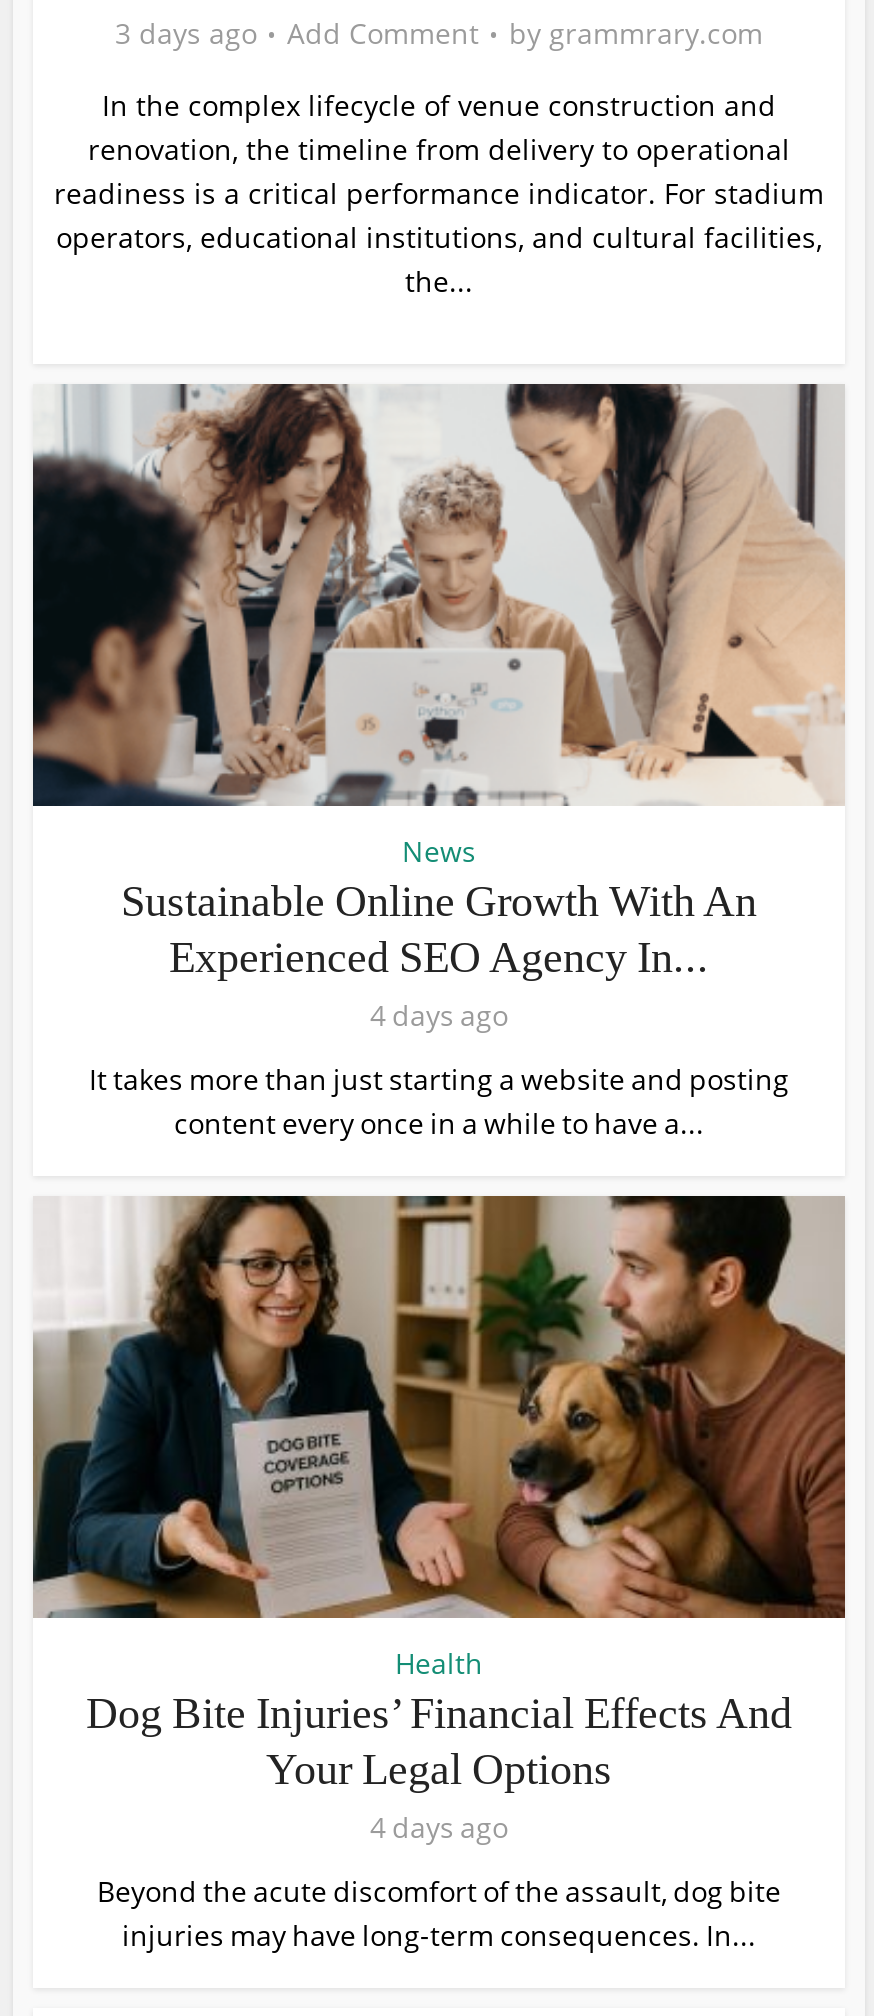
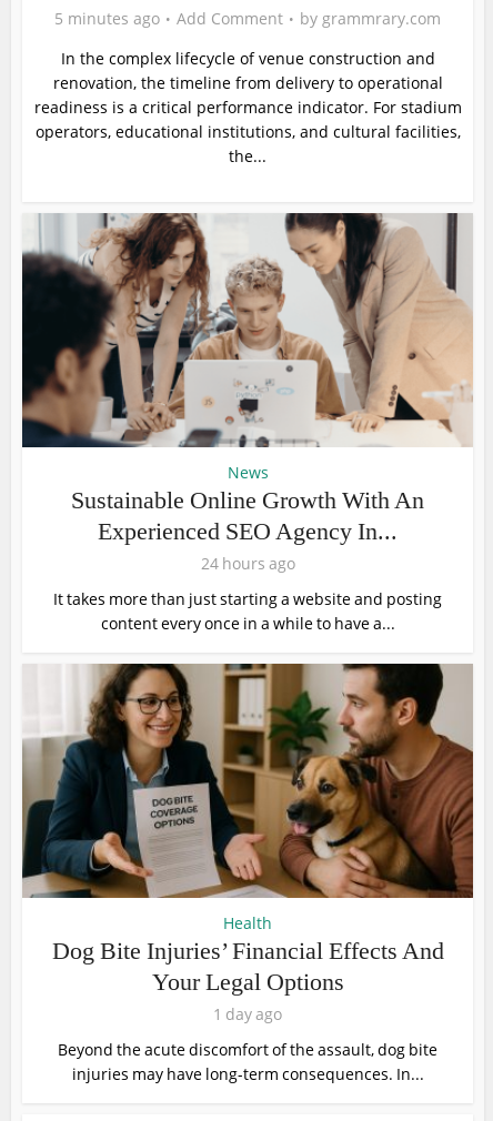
- 3 days ago Add Comment by grammrary.com
+ 5 minutes ago Add Comment by grammrary.com

- 4 days ago
+ 24 hours ago

- 4 days ago
+ 1 day ago
